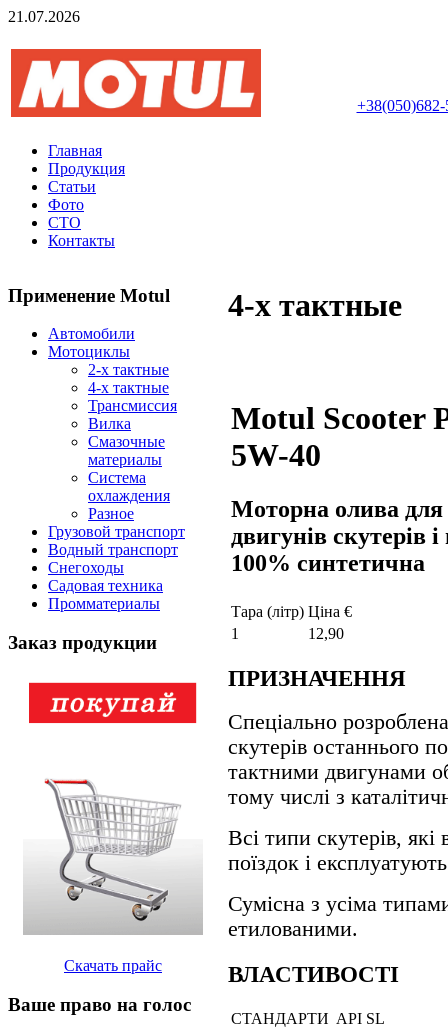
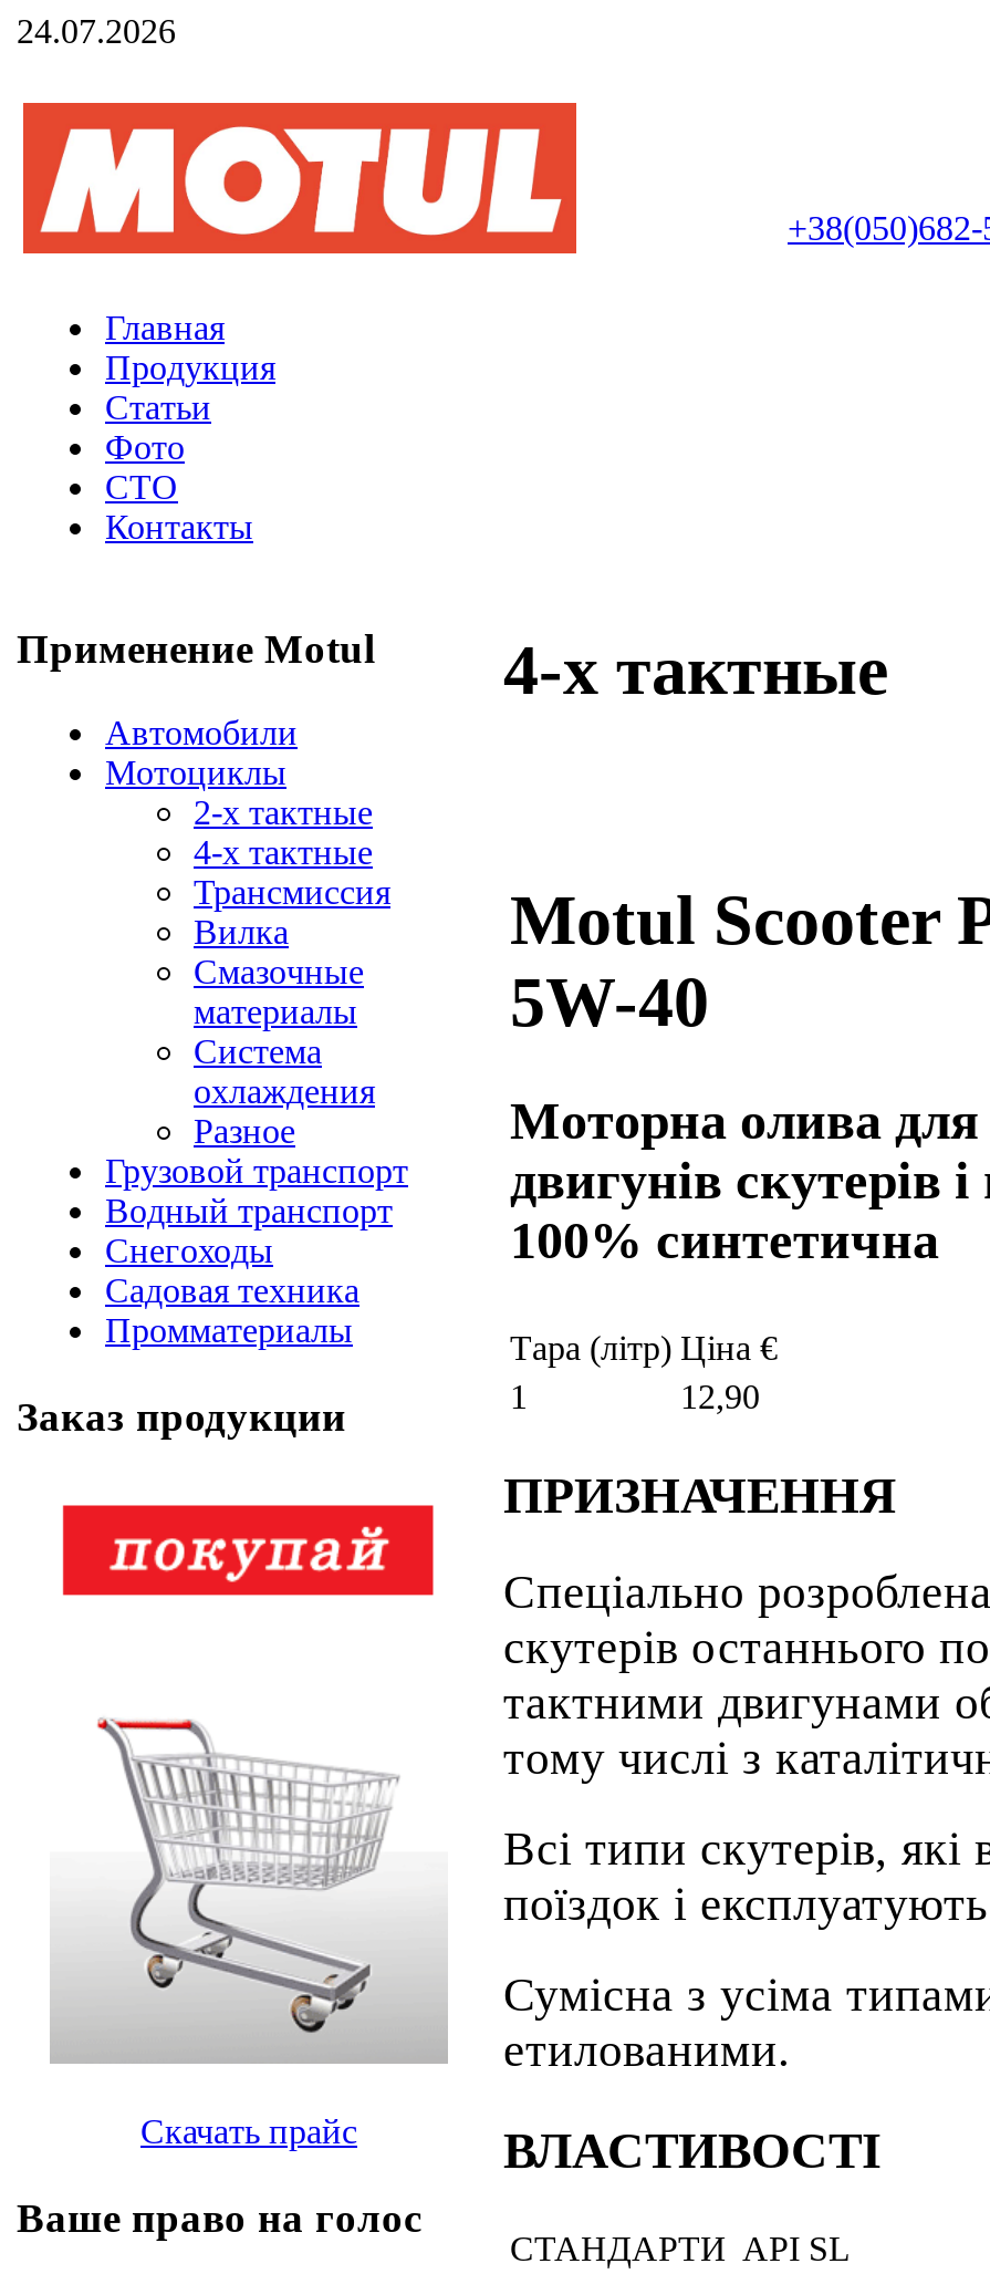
- 21.07.2026
+ 24.07.2026
